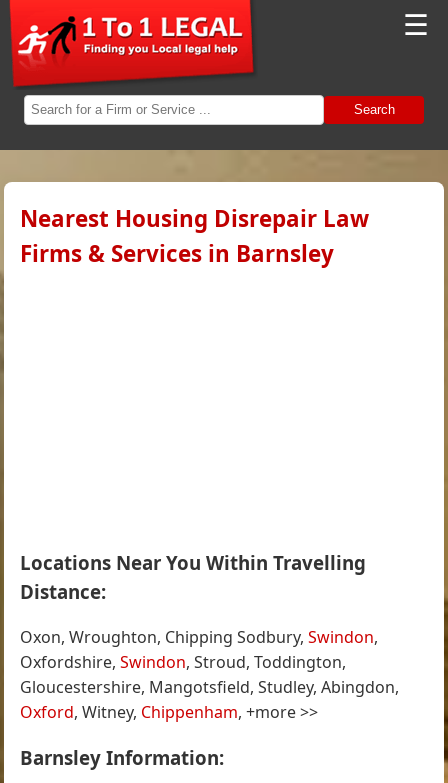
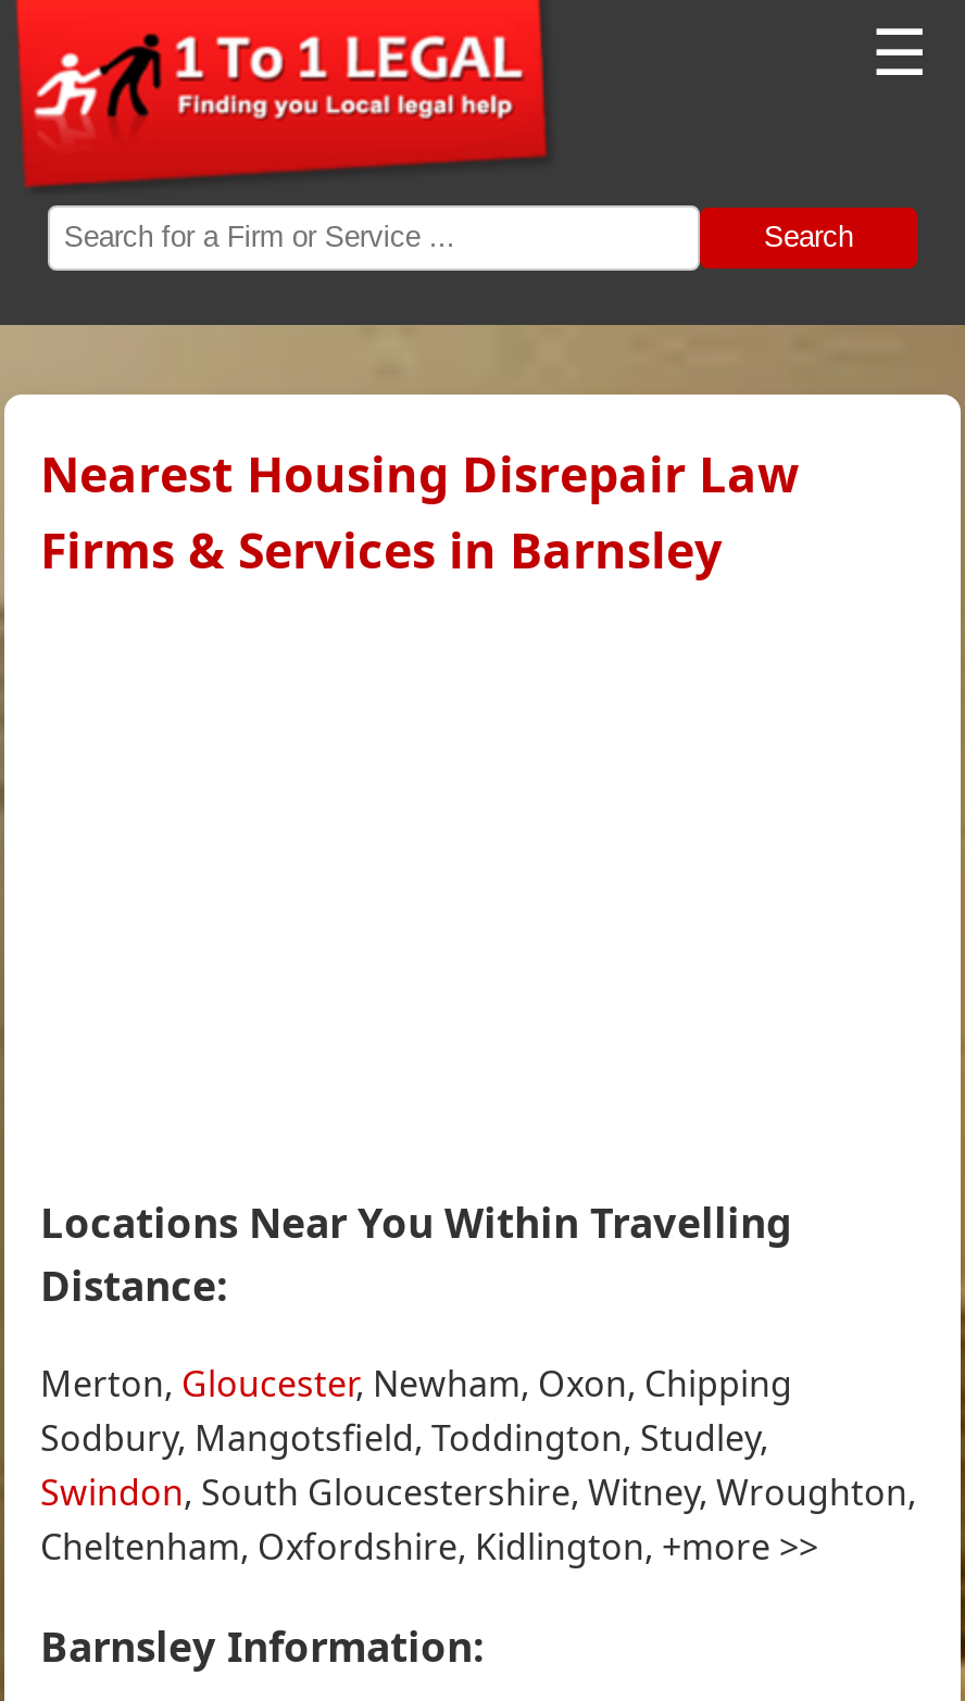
- Oxon, Wroughton, Chipping Sodbury, Swindon,
- Oxfordshire, Swindon, Stroud, Toddington,
- Gloucestershire, Mangotsfield, Studley, Abingdon,
- Oxford, Witney, Chippenham, +more >>
+ Merton, Gloucester, Newham, Oxon, Chipping
+ Sodbury, Mangotsfield, Toddington, Studley,
+ Swindon, South Gloucestershire, Witney, Wroughton,
+ Cheltenham, Oxfordshire, Kidlington, +more >>
